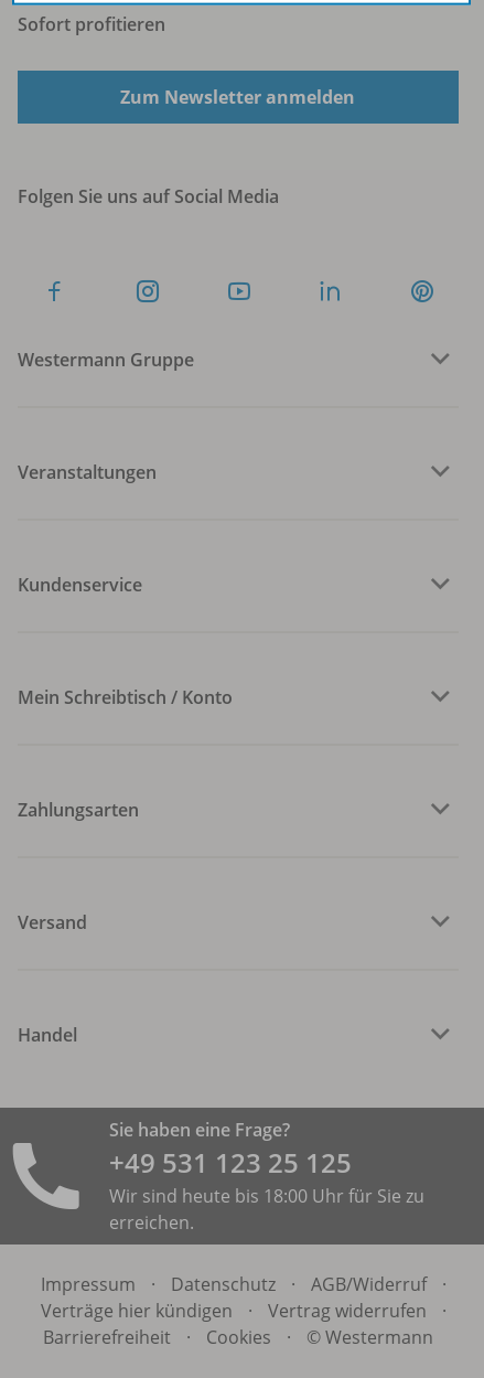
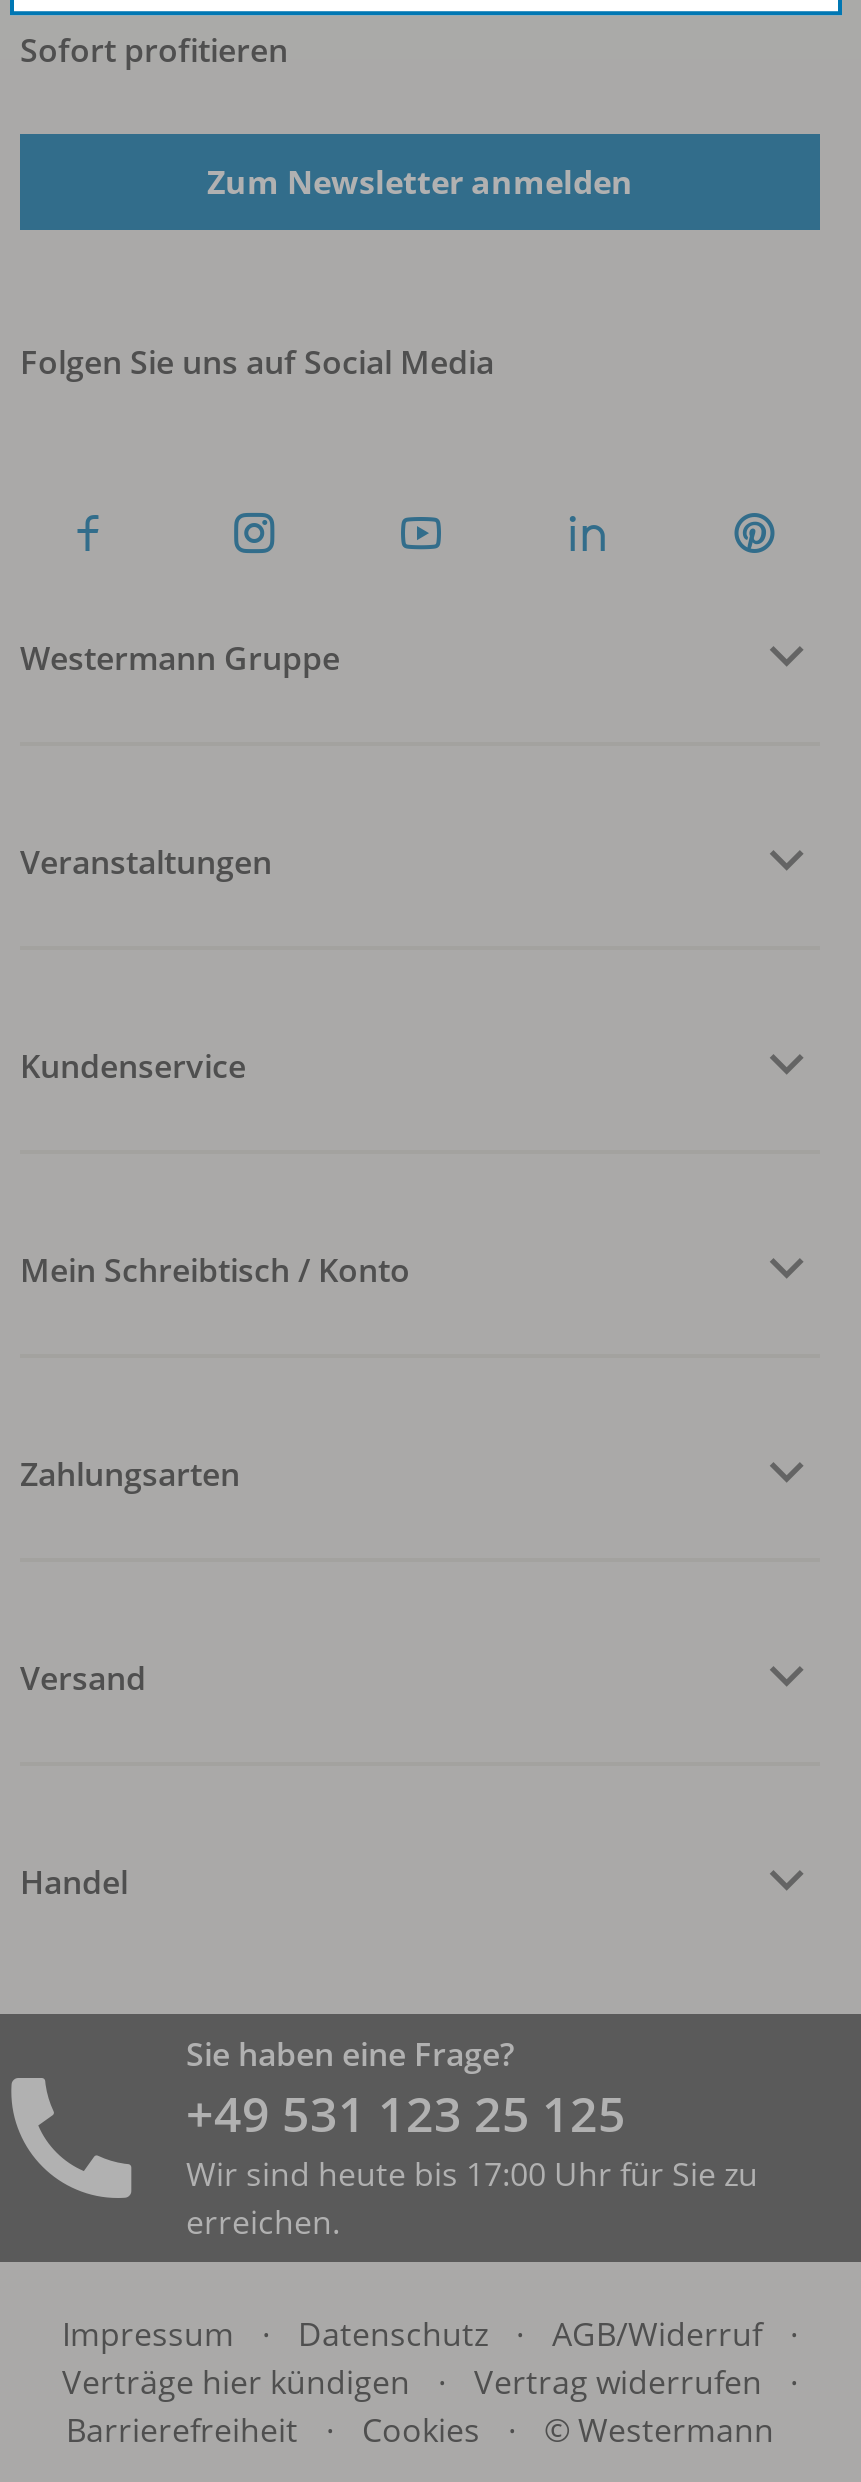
- Wir sind heute bis 18:00 Uhr für Sie zu
+ Wir sind heute bis 17:00 Uhr für Sie zu
